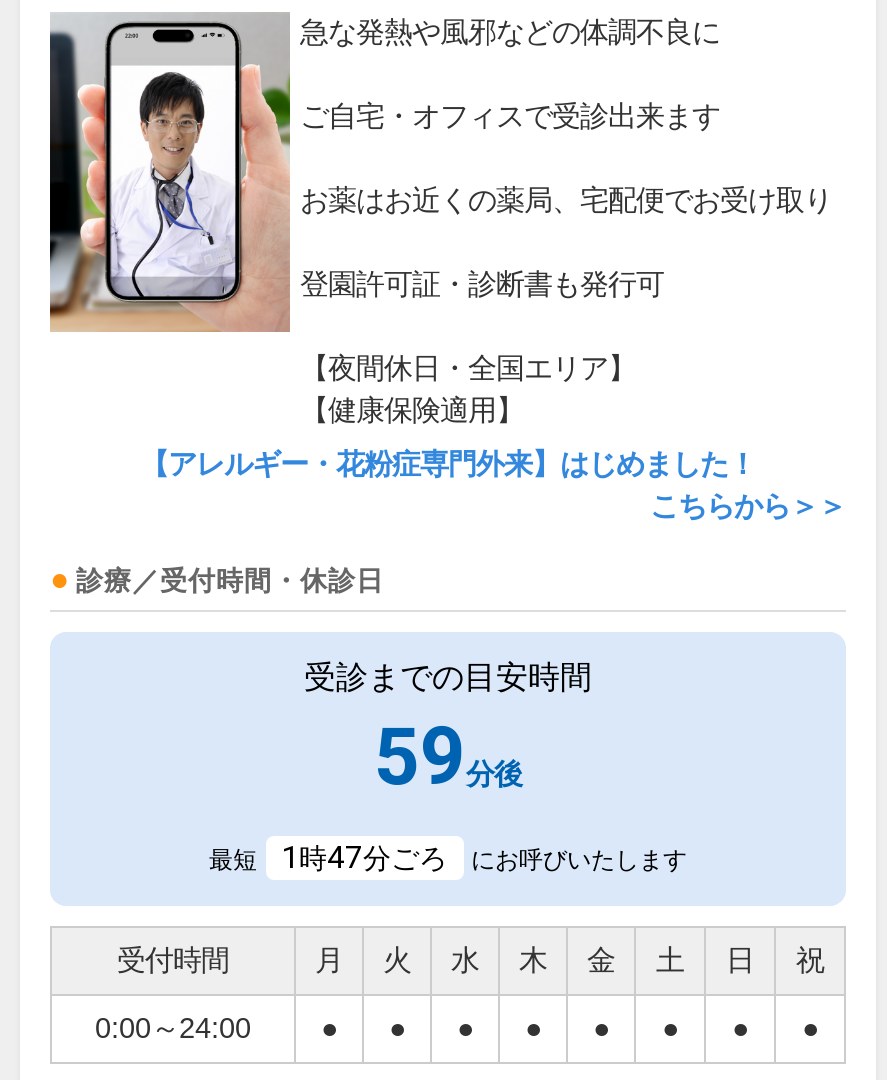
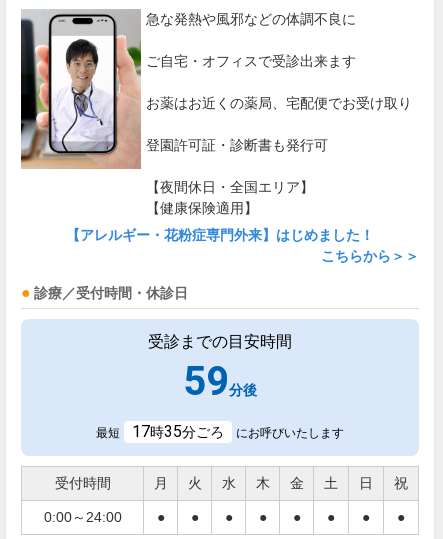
- 最短 1時47分ごろ にお呼びいたします
+ 最短 17時35分ごろ にお呼びいたします
